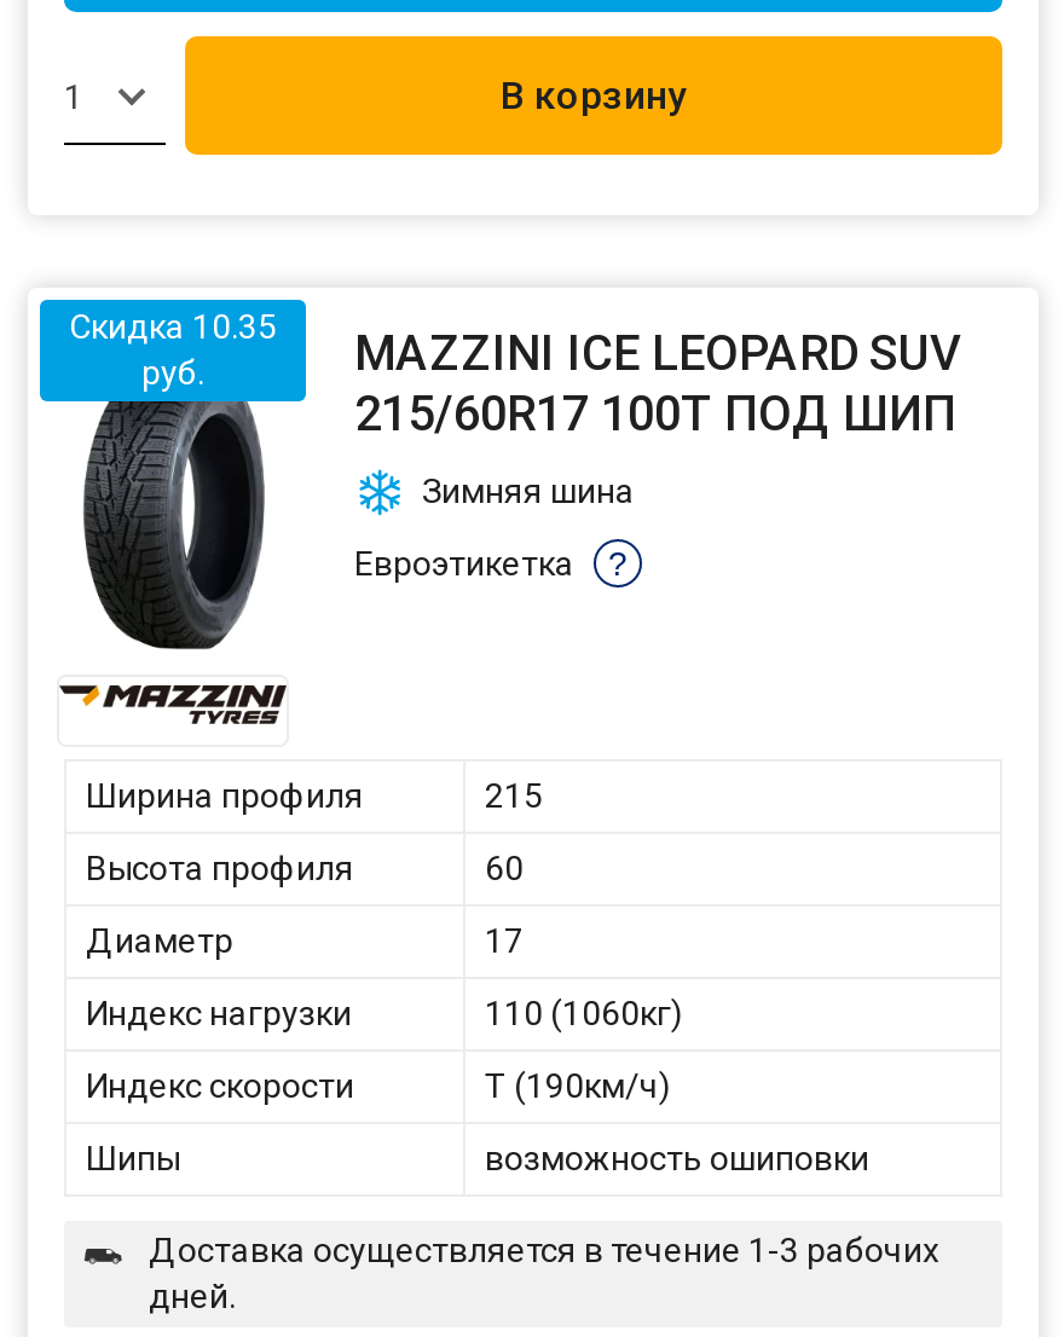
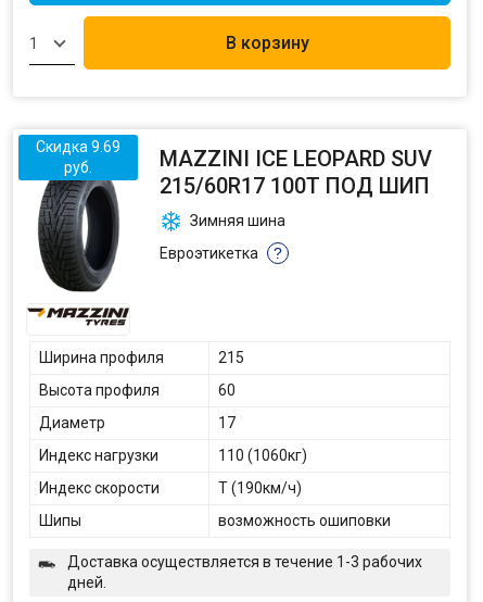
- Скидка 10.35
+ Скидка 9.69
